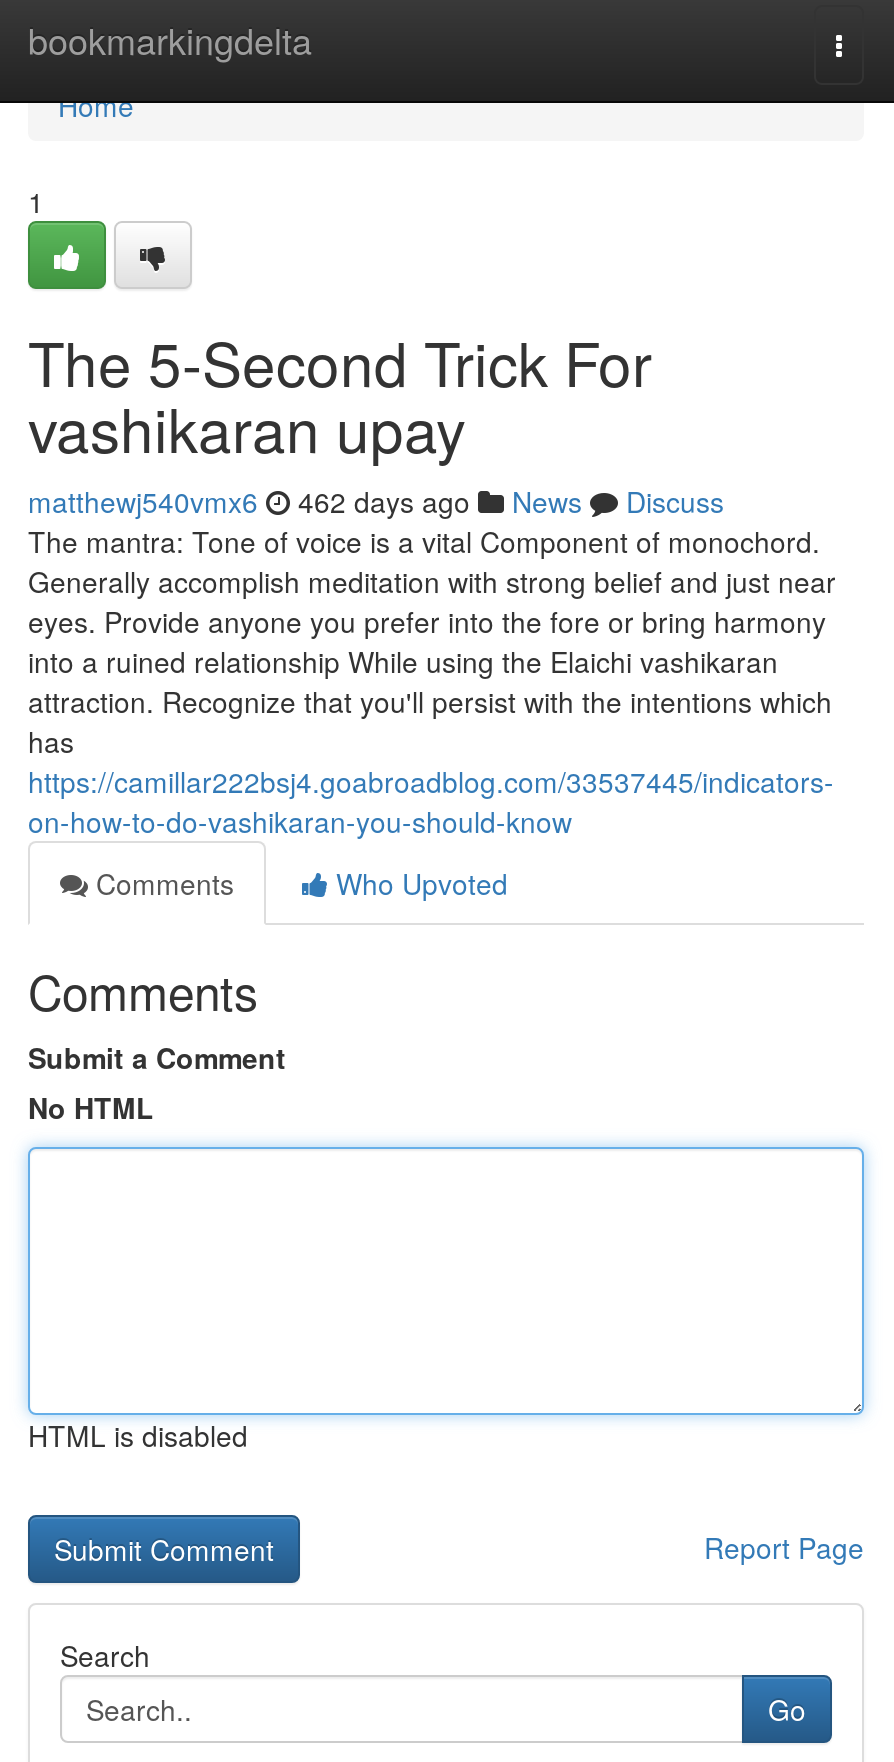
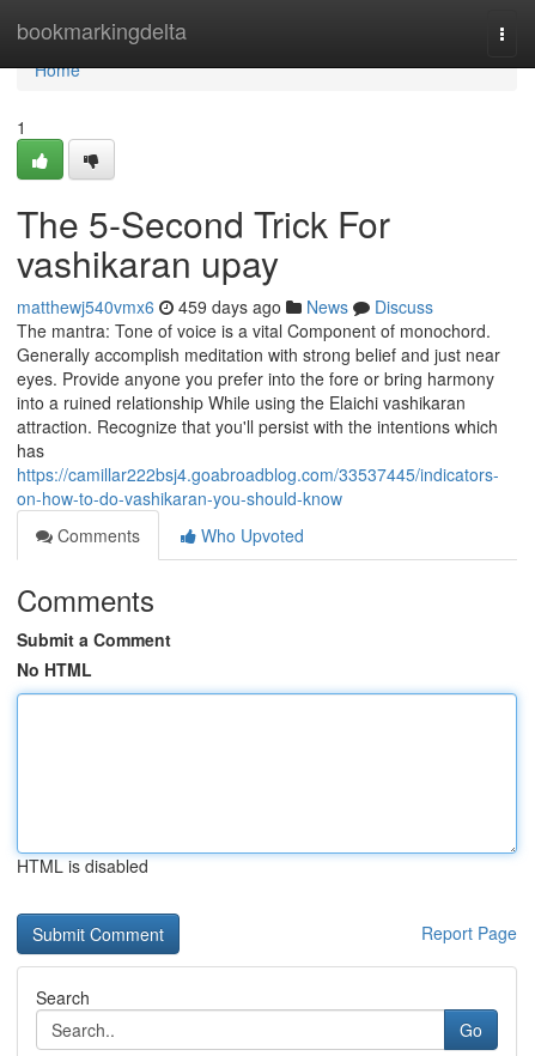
- matthewj540vmx6 462 days ago News Discuss
+ matthewj540vmx6 459 days ago News Discuss
